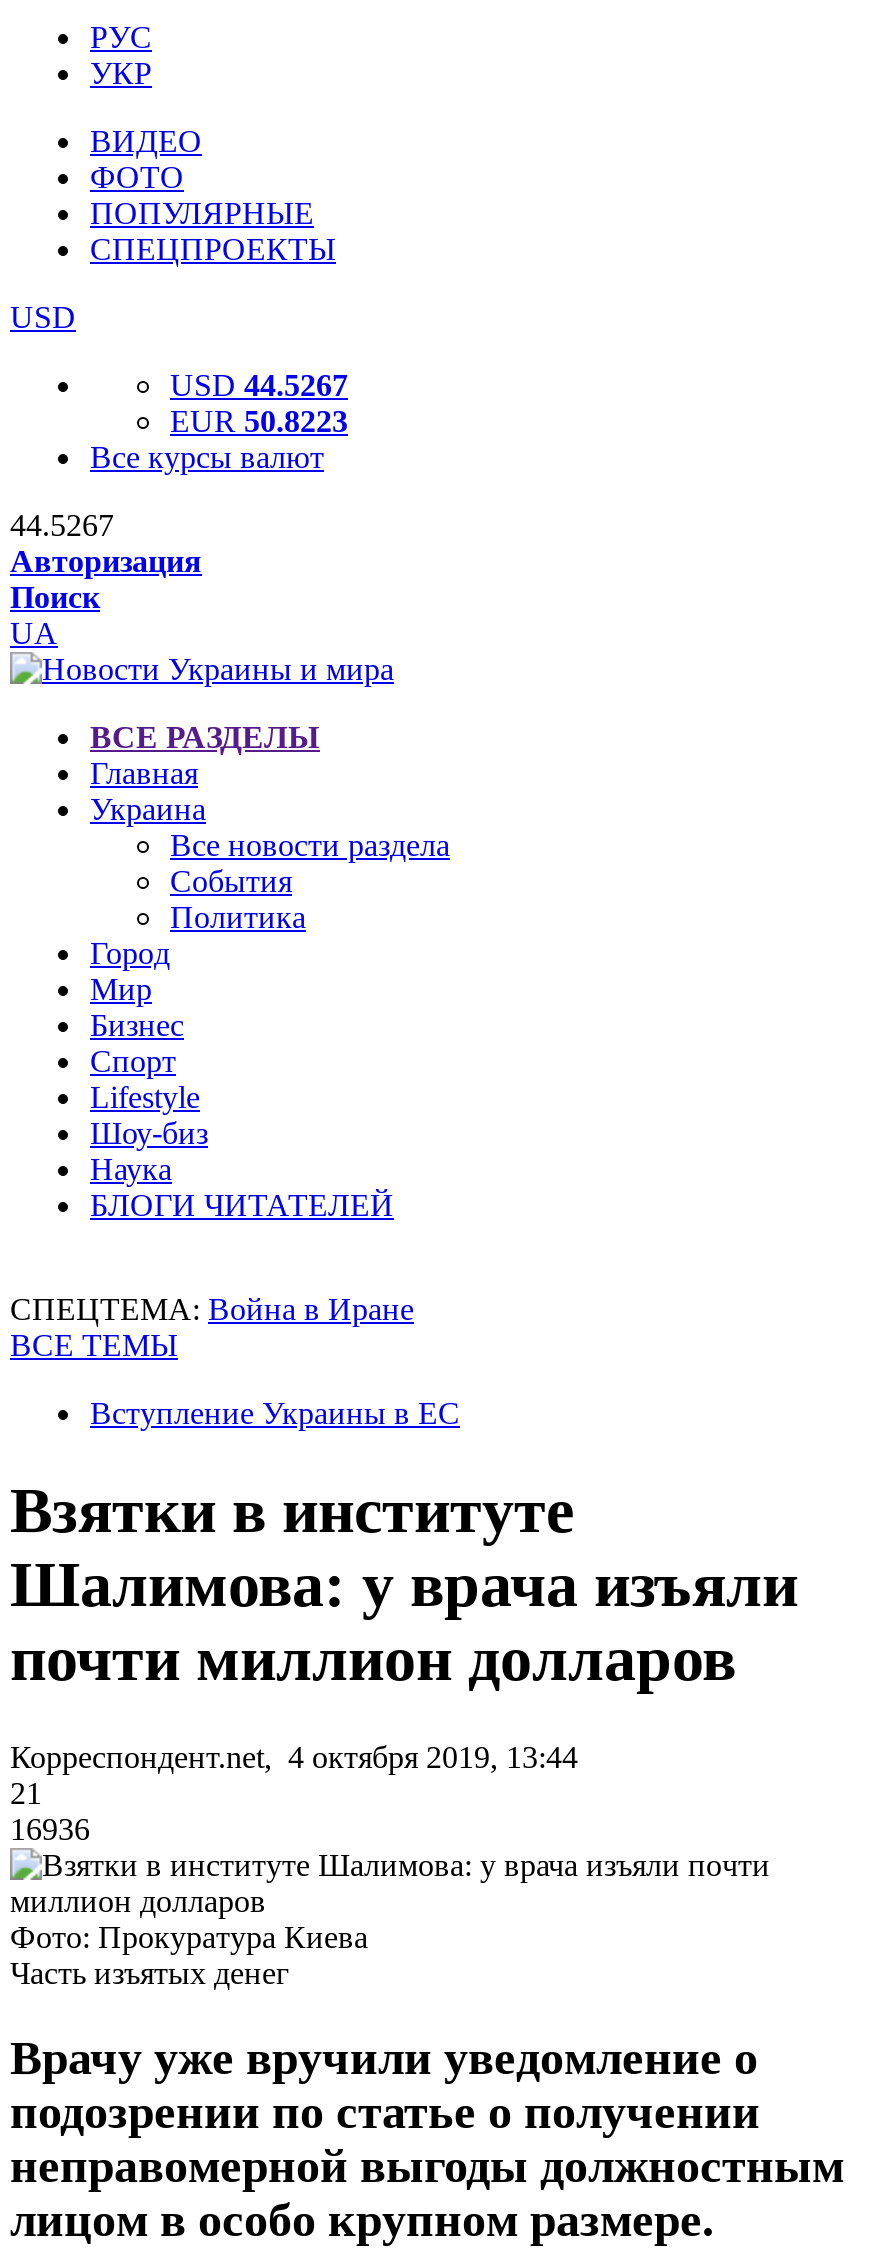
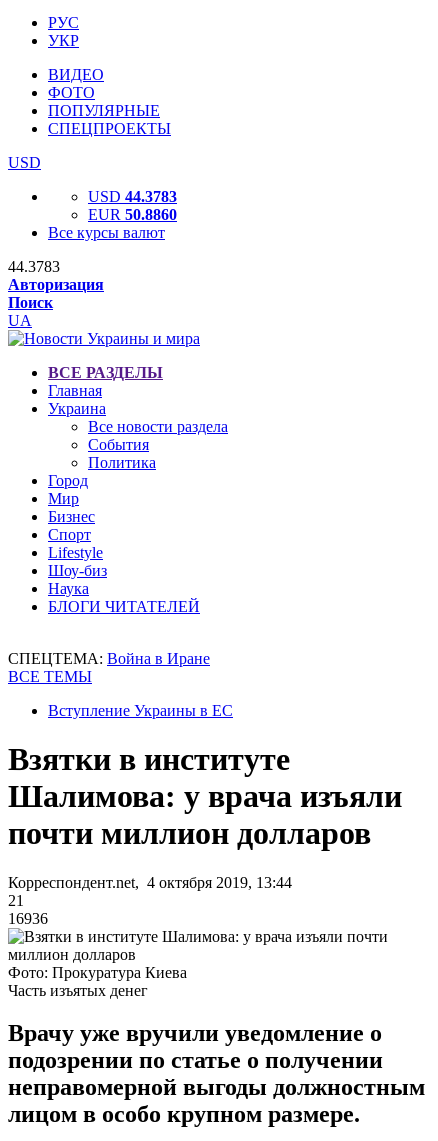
- USD 44.5267
+ USD 44.3783

- EUR 50.8223
+ EUR 50.8860

- 44.5267
+ 44.3783
